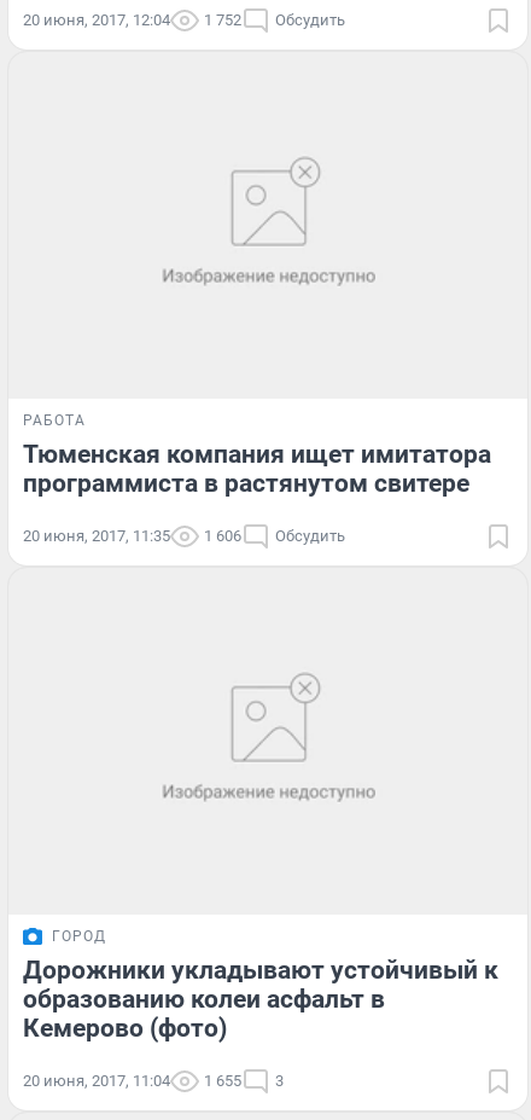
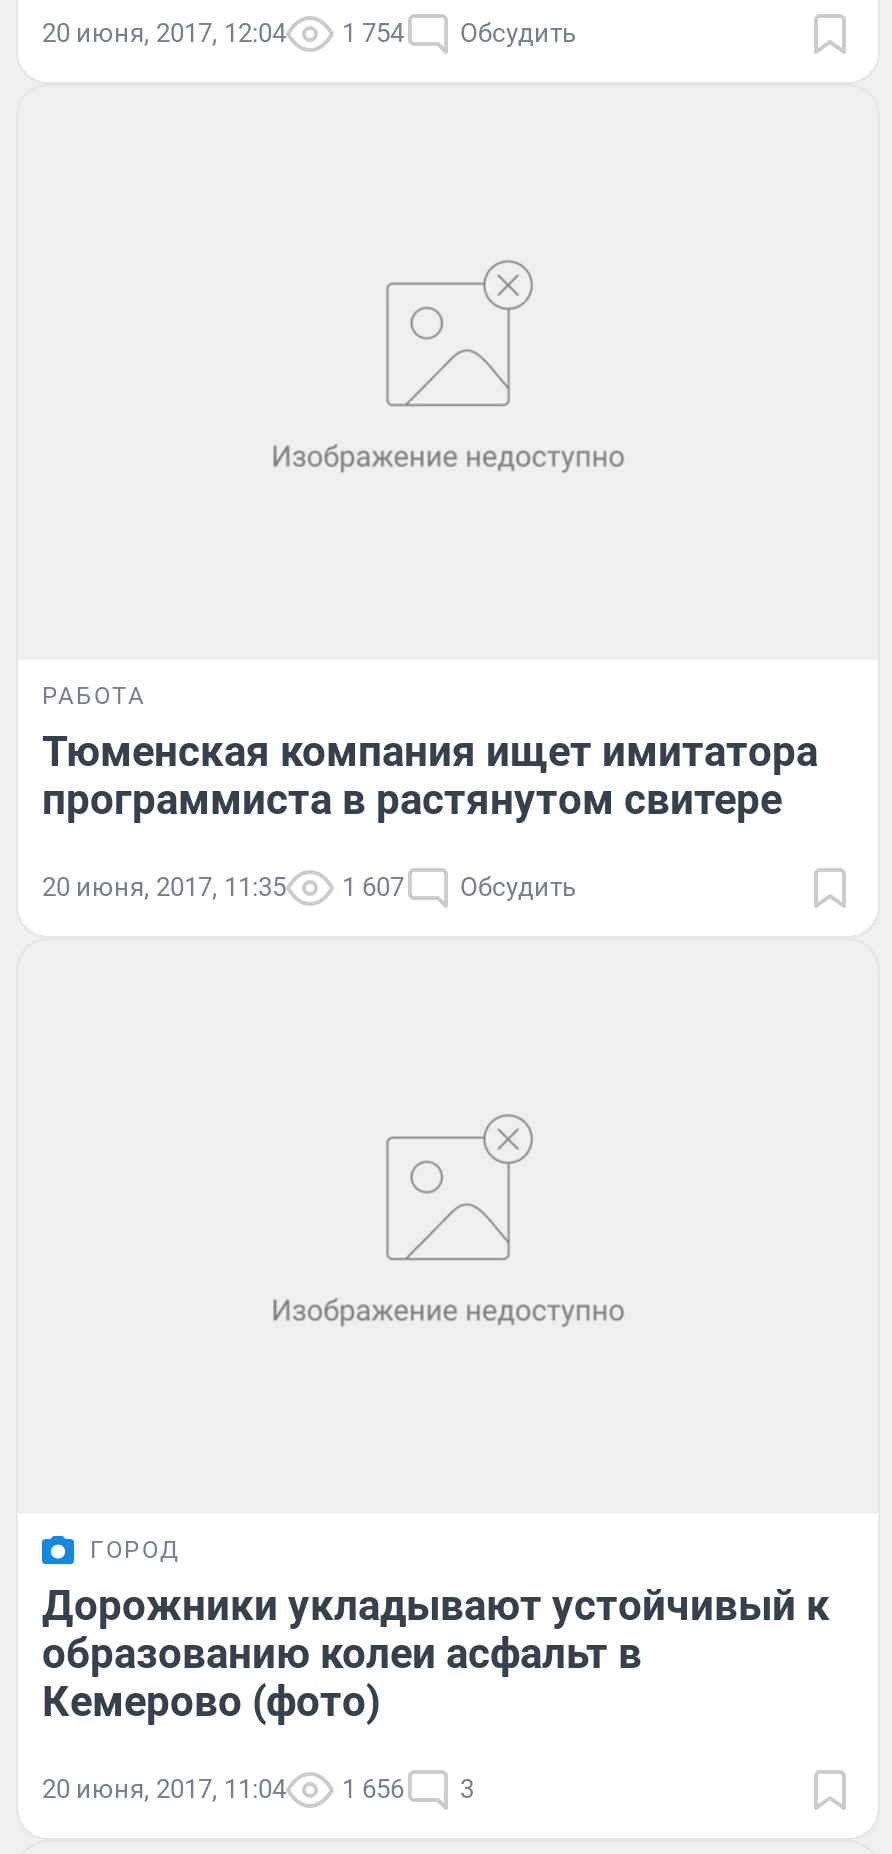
- 20 июня, 2017, 12:04 1 752 Обсудить
+ 20 июня, 2017, 12:04 1 754 Обсудить

- 20 июня, 2017, 11:35 1 606 Обсудить
+ 20 июня, 2017, 11:35 1 607 Обсудить

- 20 июня, 2017, 11:04 1 655 3
+ 20 июня, 2017, 11:04 1 656 3
